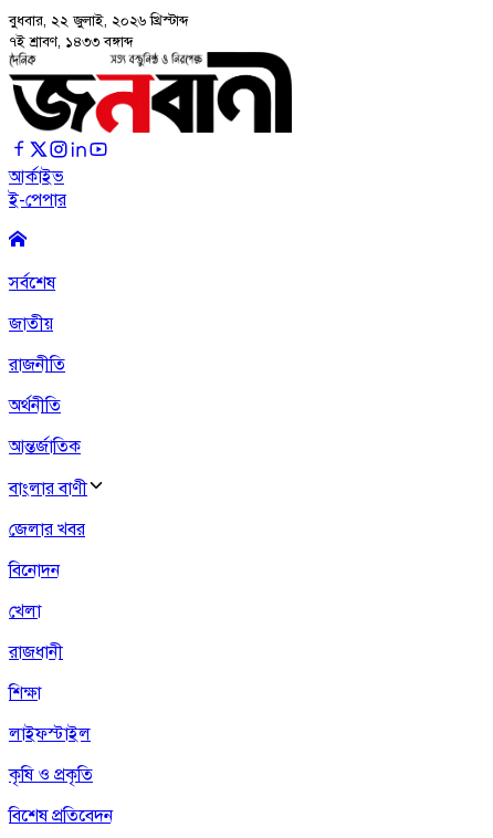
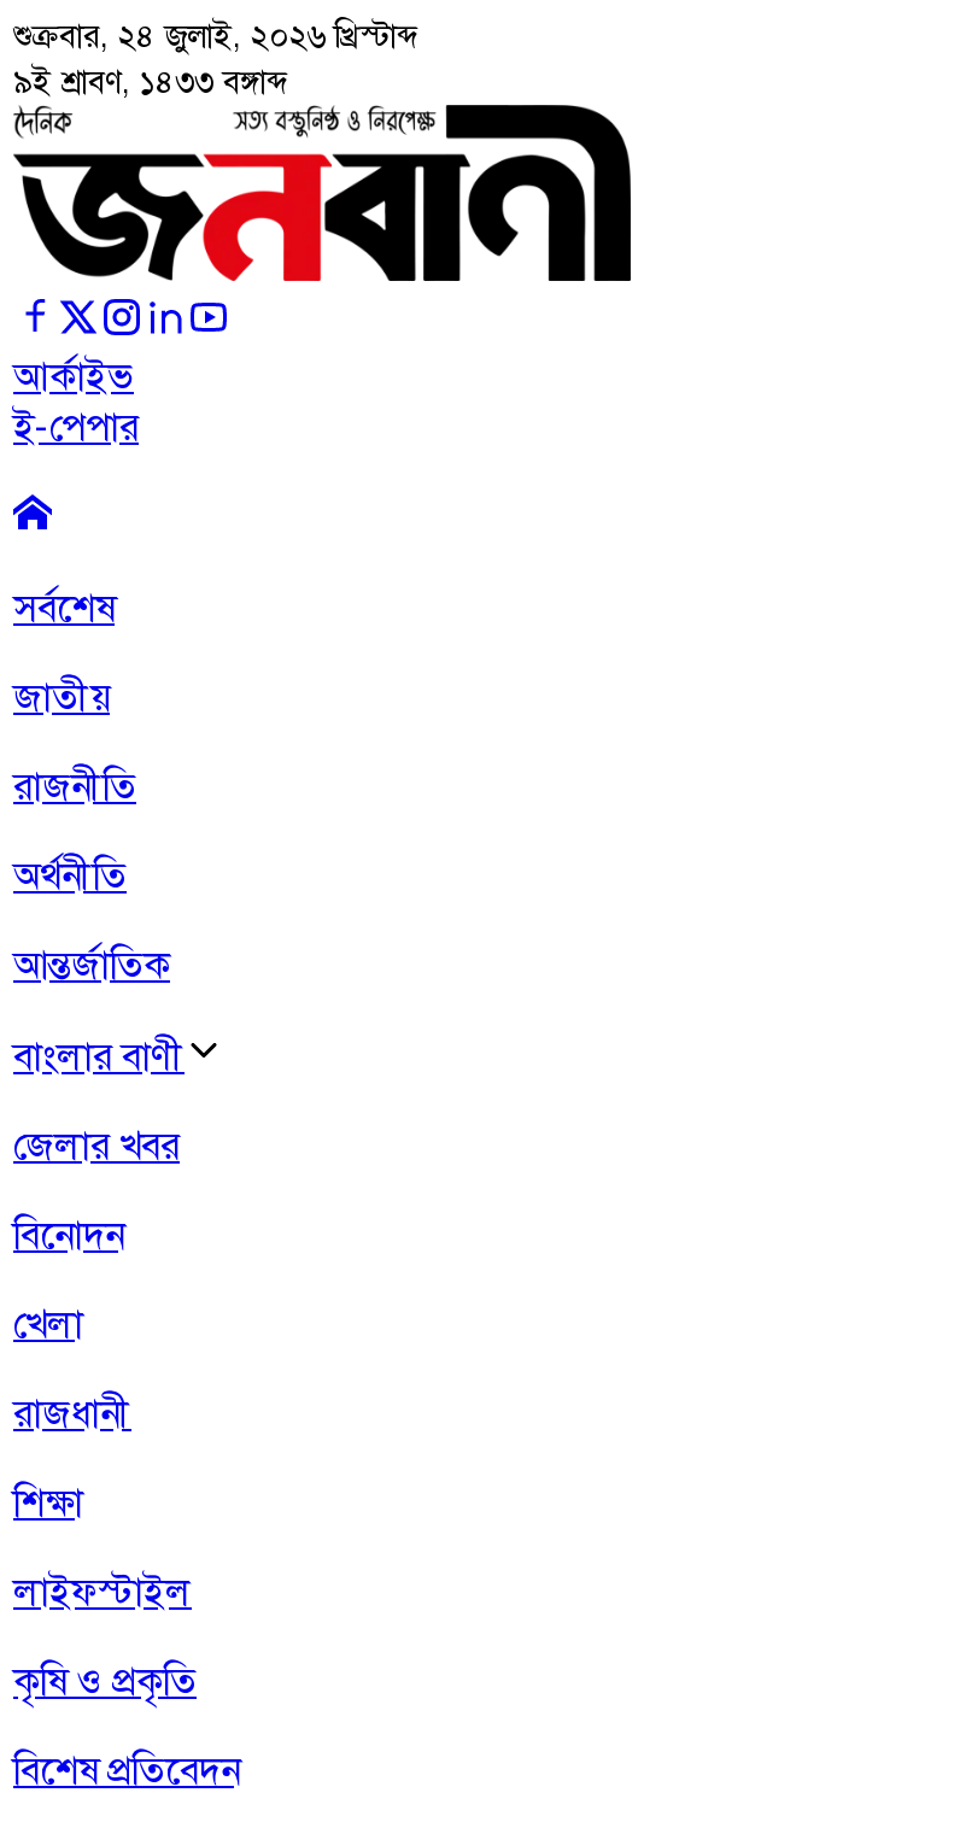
- বুধবার, ২২ জুলাই, ২০২৬ খ্রিস্টাব্দ
+ শুক্রবার, ২৪ জুলাই, ২০২৬ খ্রিস্টাব্দ

- ৭ই শ্রাবণ, ১৪৩৩ বঙ্গাব্দ
+ ৯ই শ্রাবণ, ১৪৩৩ বঙ্গাব্দ
